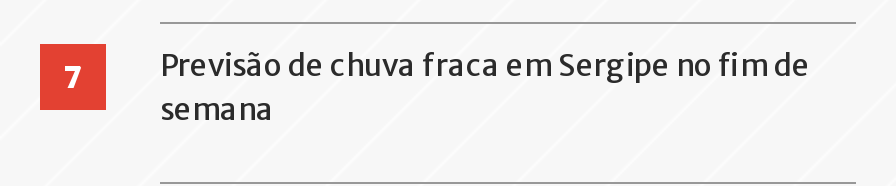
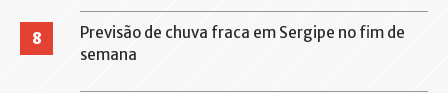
- 7
+ 8
